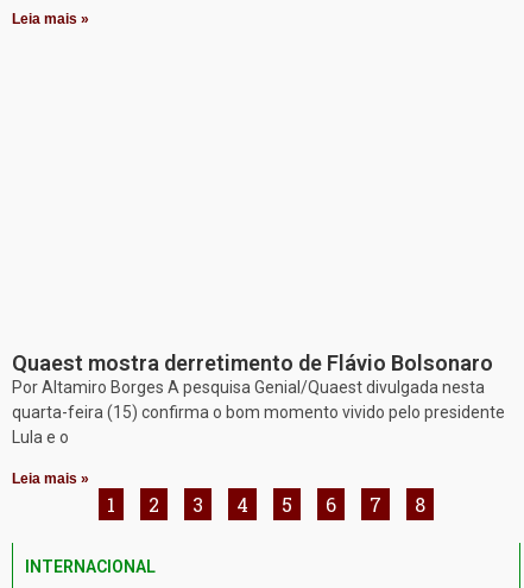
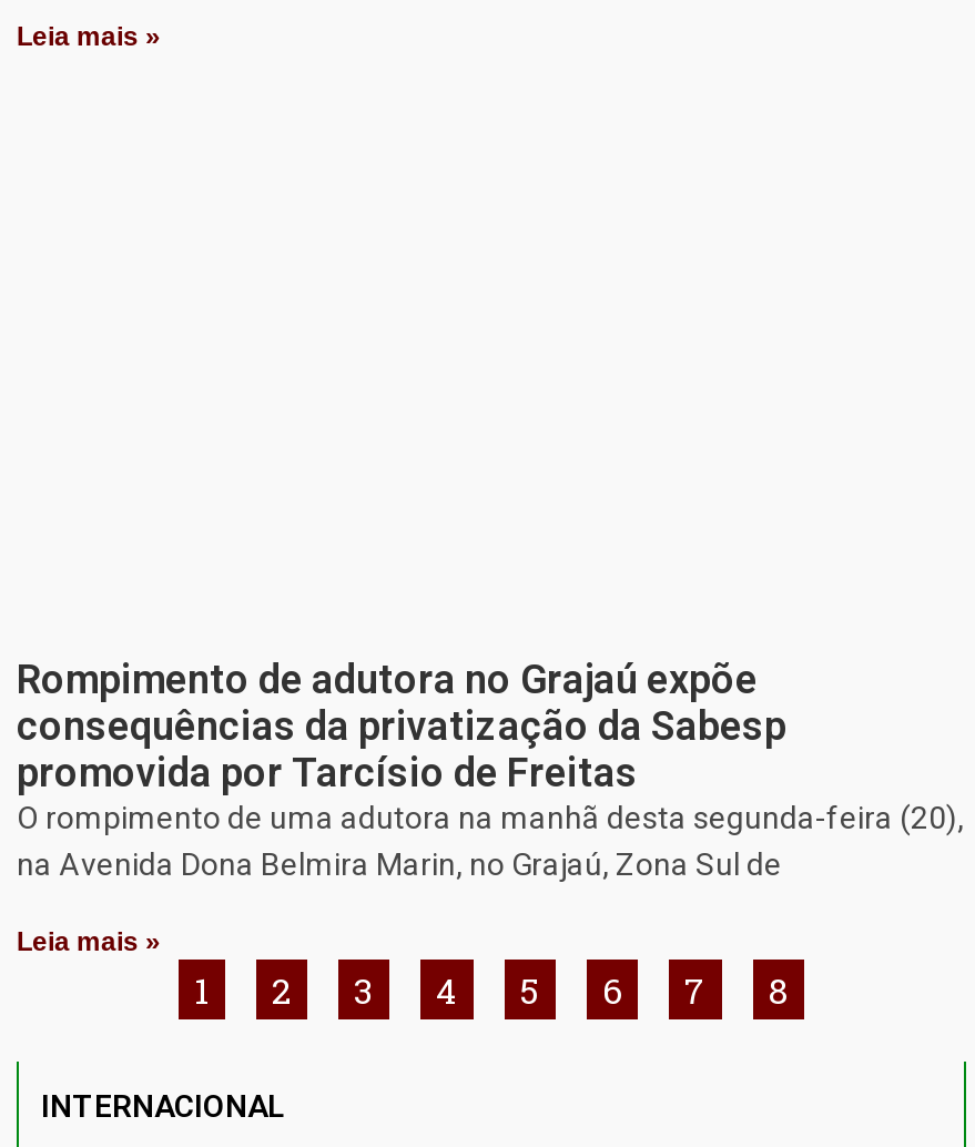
- Quaest mostra derretimento de Flávio Bolsonaro
- Por Altamiro Borges A pesquisa Genial/Quaest divulgada nesta
- quarta-feira (15) confirma o bom momento vivido pelo presidente
- Lula e o
+ Rompimento de adutora no Grajaú expõe
+ consequências da privatização da Sabesp
+ promovida por Tarcísio de Freitas
+ O rompimento de uma adutora na manhã desta segunda-feira (20),
+ na Avenida Dona Belmira Marin, no Grajaú, Zona Sul de
